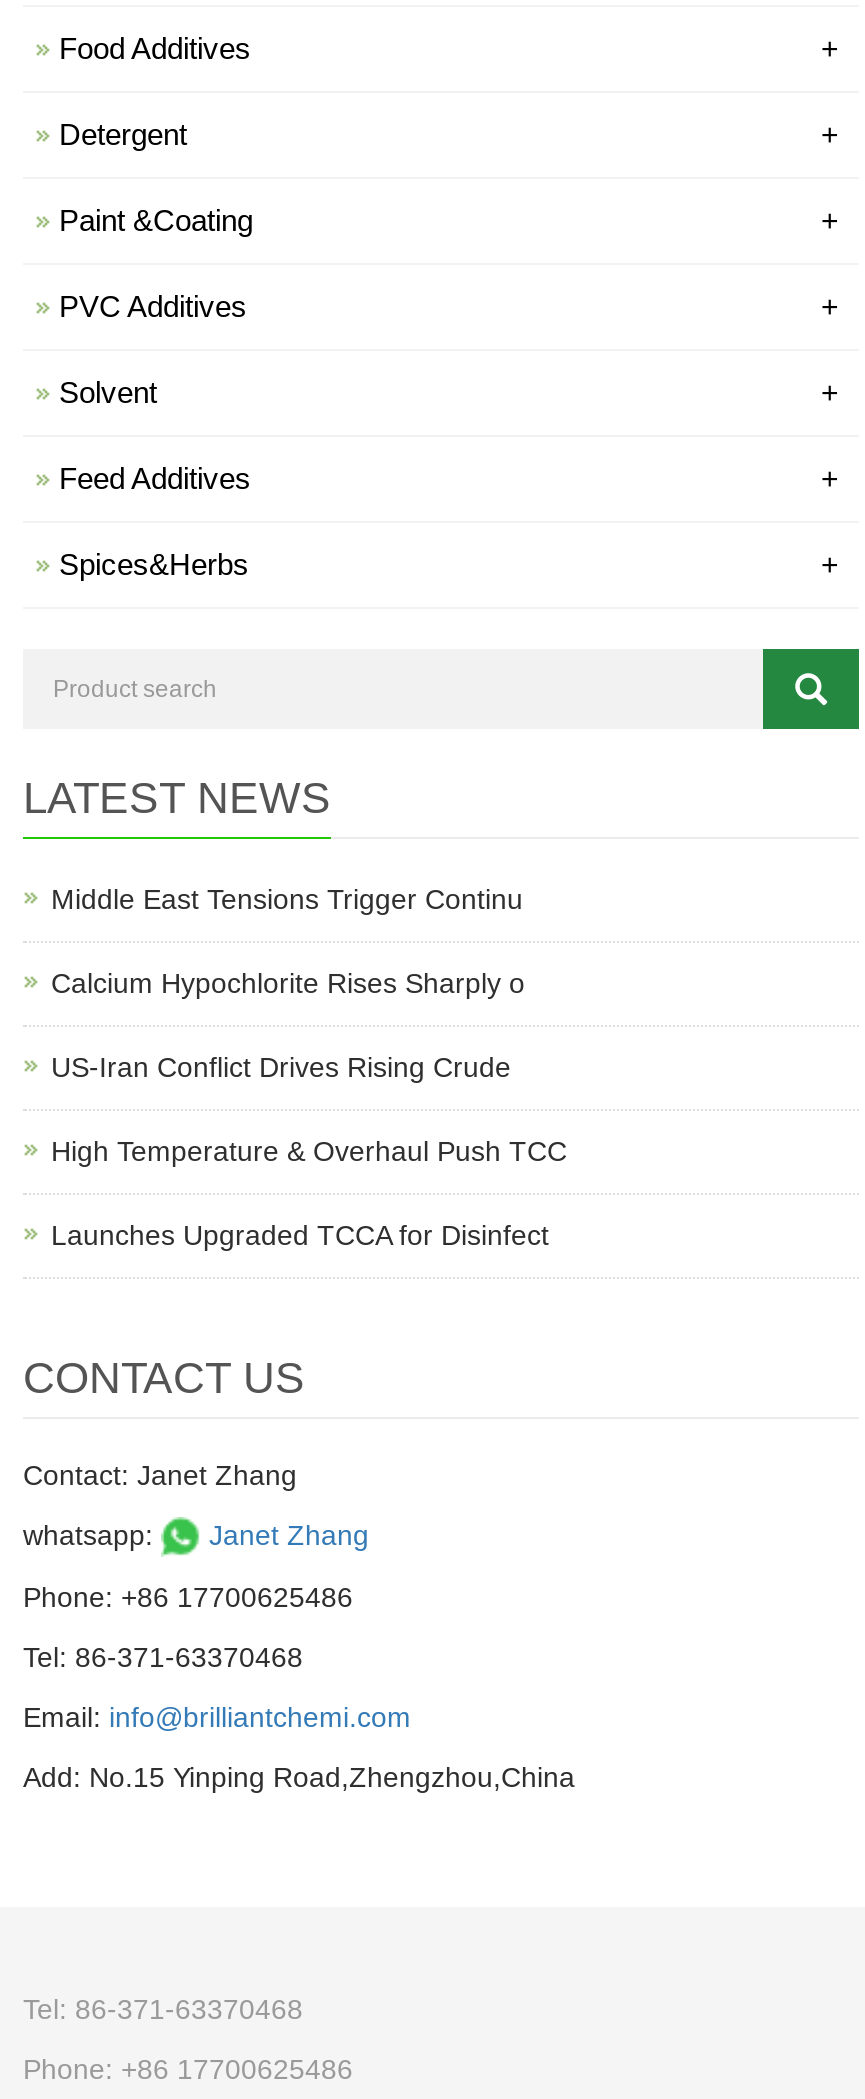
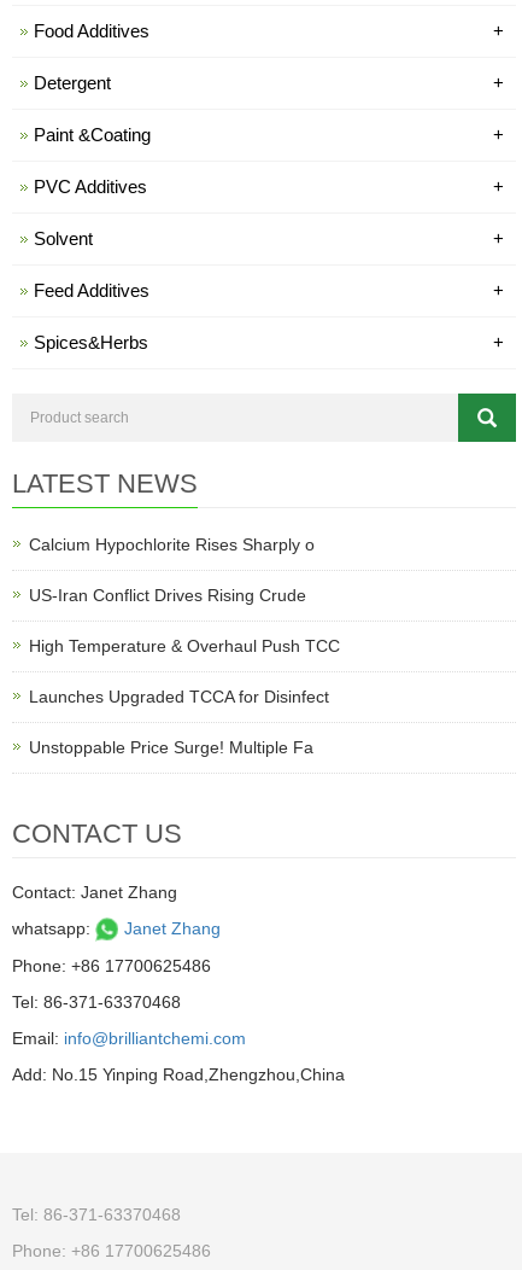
- Middle East Tensions Trigger Continu

moved up: Calcium Hypochlorite Rises Sharply o | US-Iran Conflict Drives Rising Crude | High Temperature & Overhaul Push TCC | Launches Upgraded TCCA for Disinfect

+ Unstoppable Price Surge! Multiple Fa
